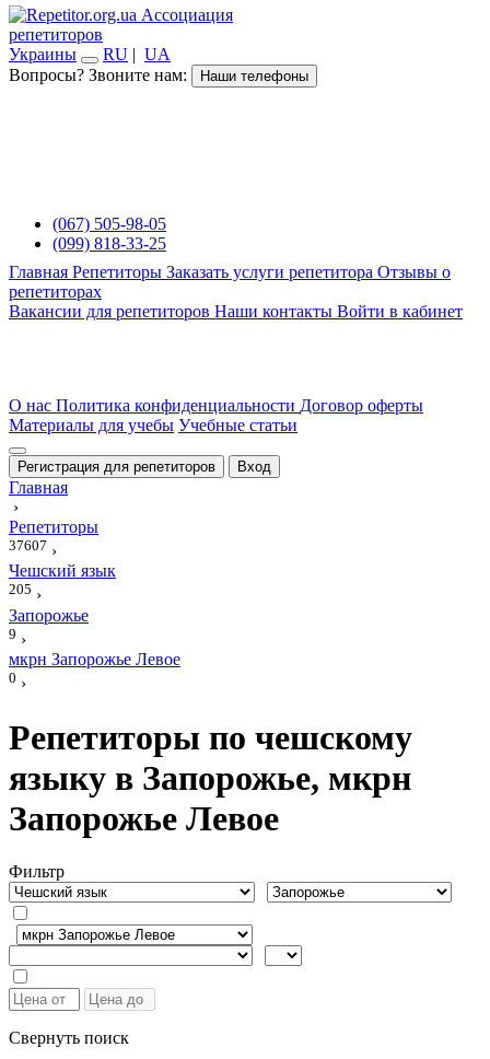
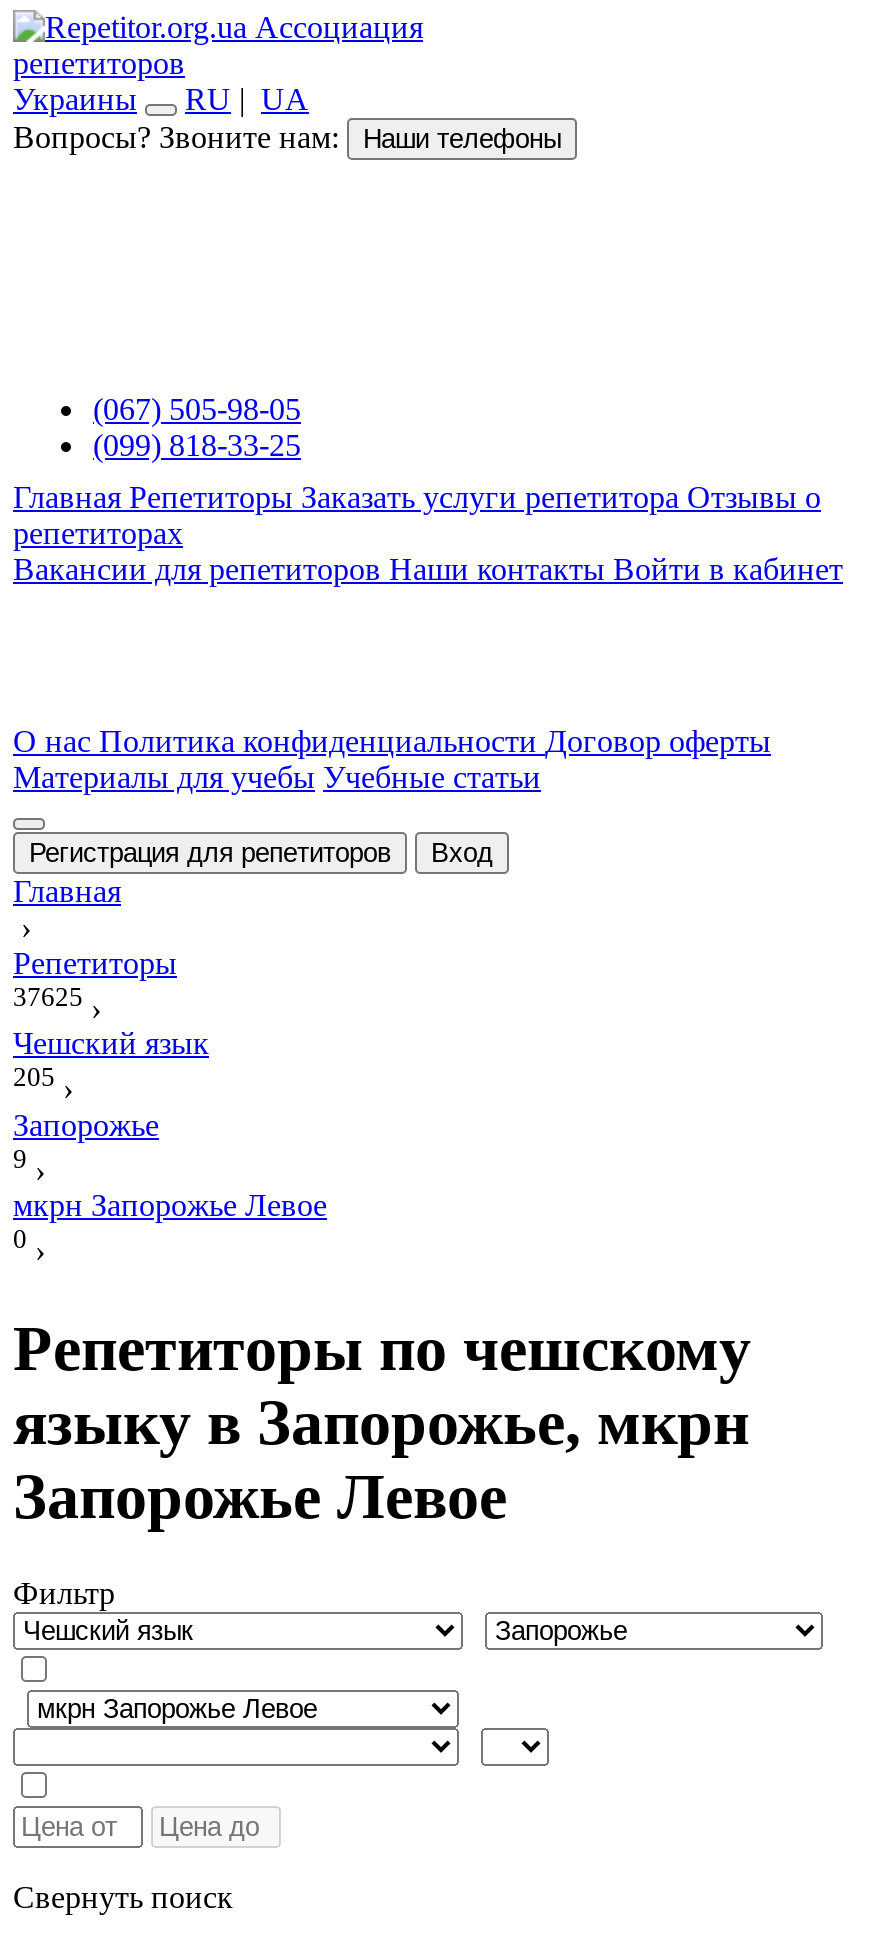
- 37607 ›
+ 37625 ›
